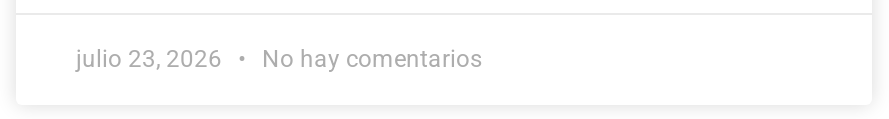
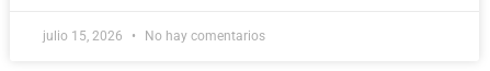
- julio 23, 2026 No hay comentarios
+ julio 15, 2026 No hay comentarios
